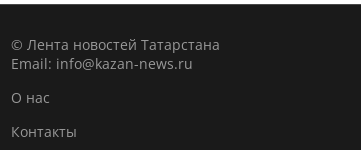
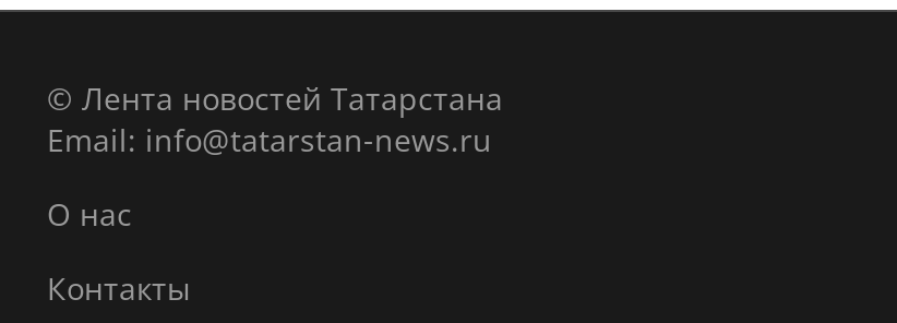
- Email: info@kazan-news.ru
+ Email: info@tatarstan-news.ru
